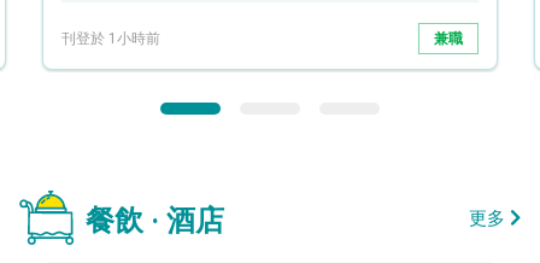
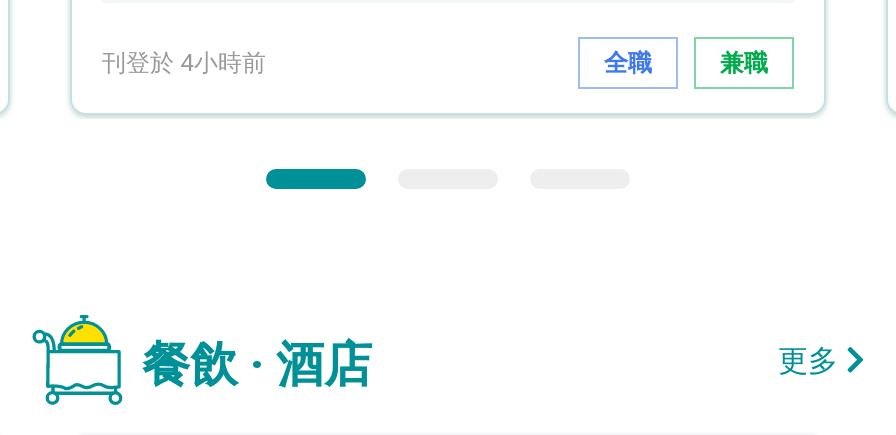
- 刊登於 1小時前
+ 刊登於 4小時前
+ 全職
